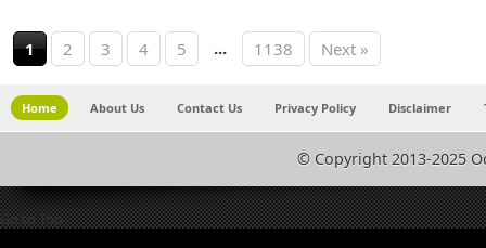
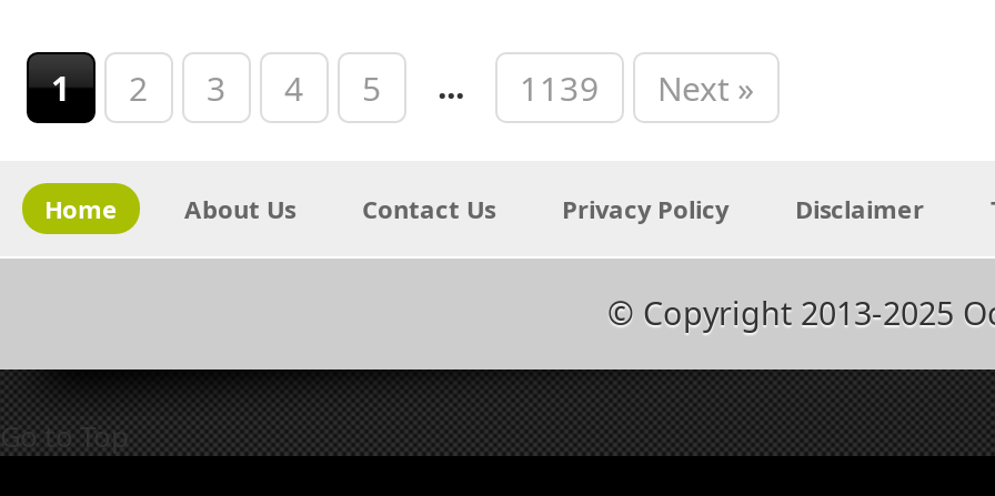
- 1138
+ 1139
